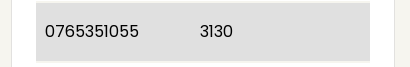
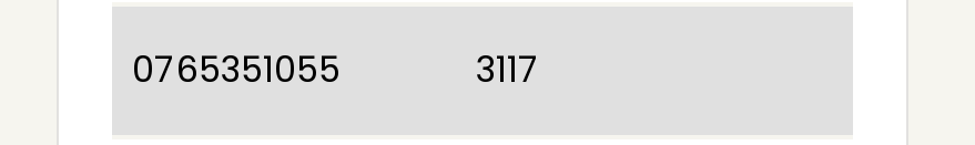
- 3130
+ 3117
